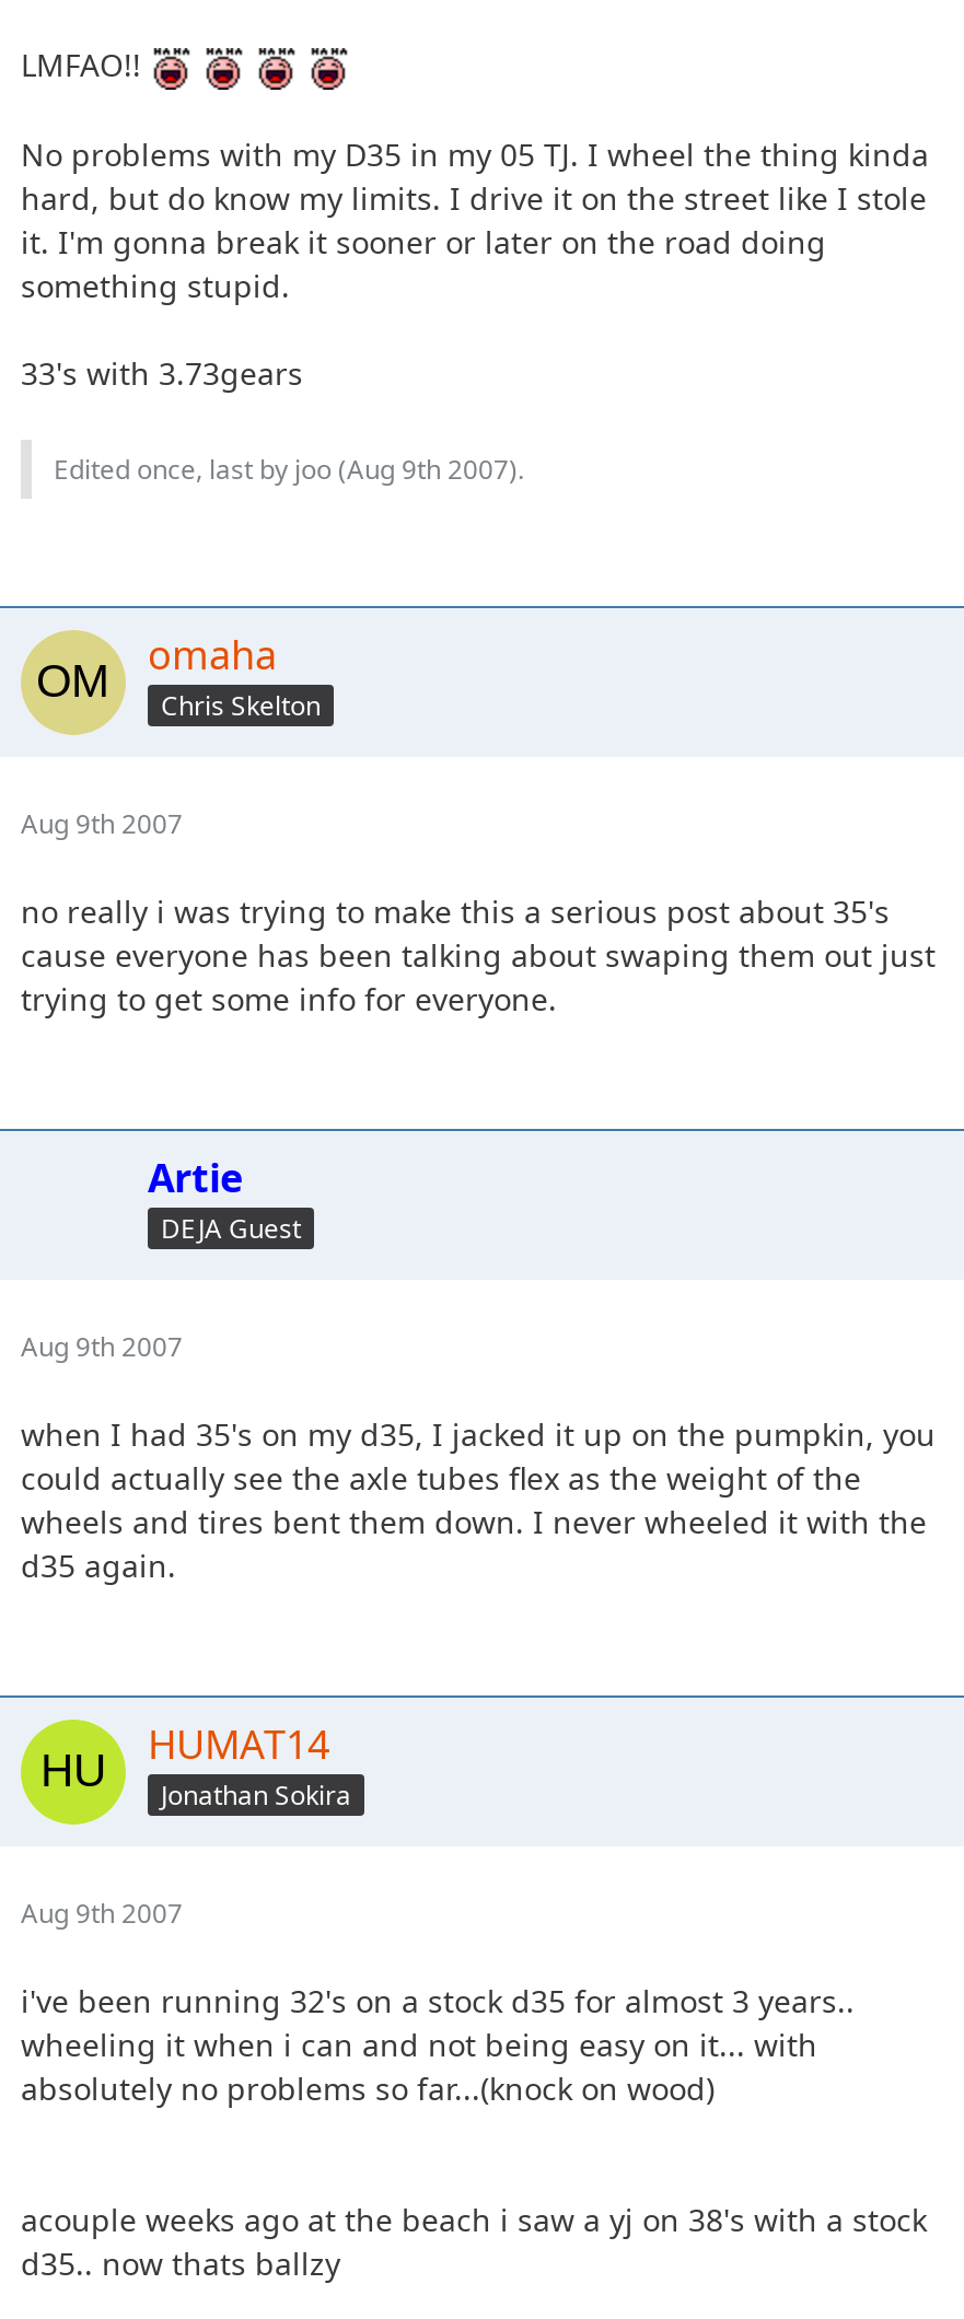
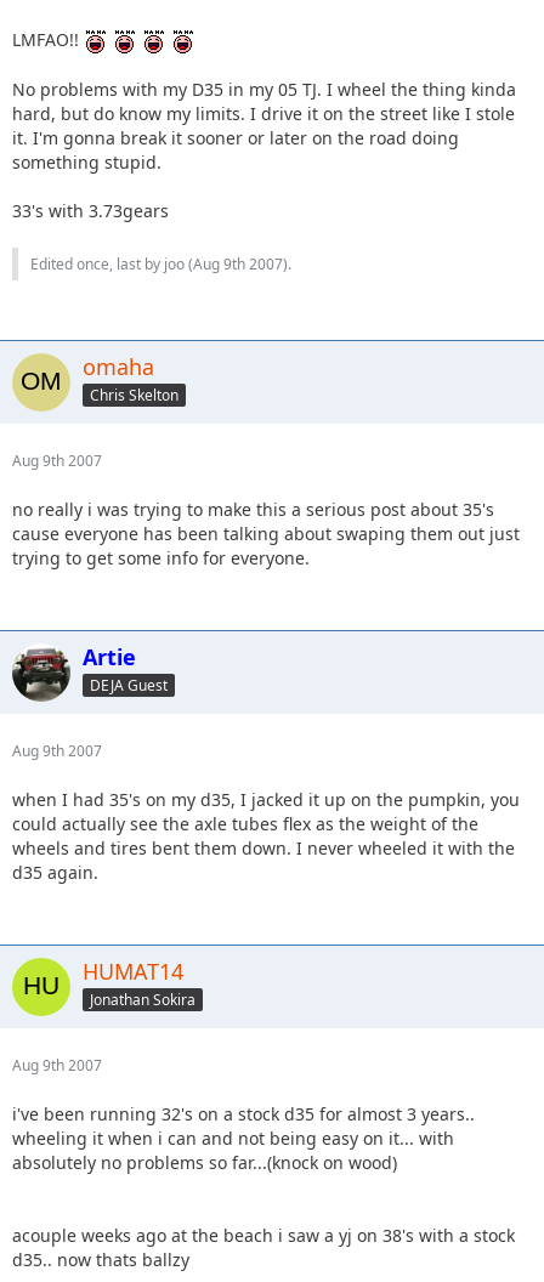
+ [image]
